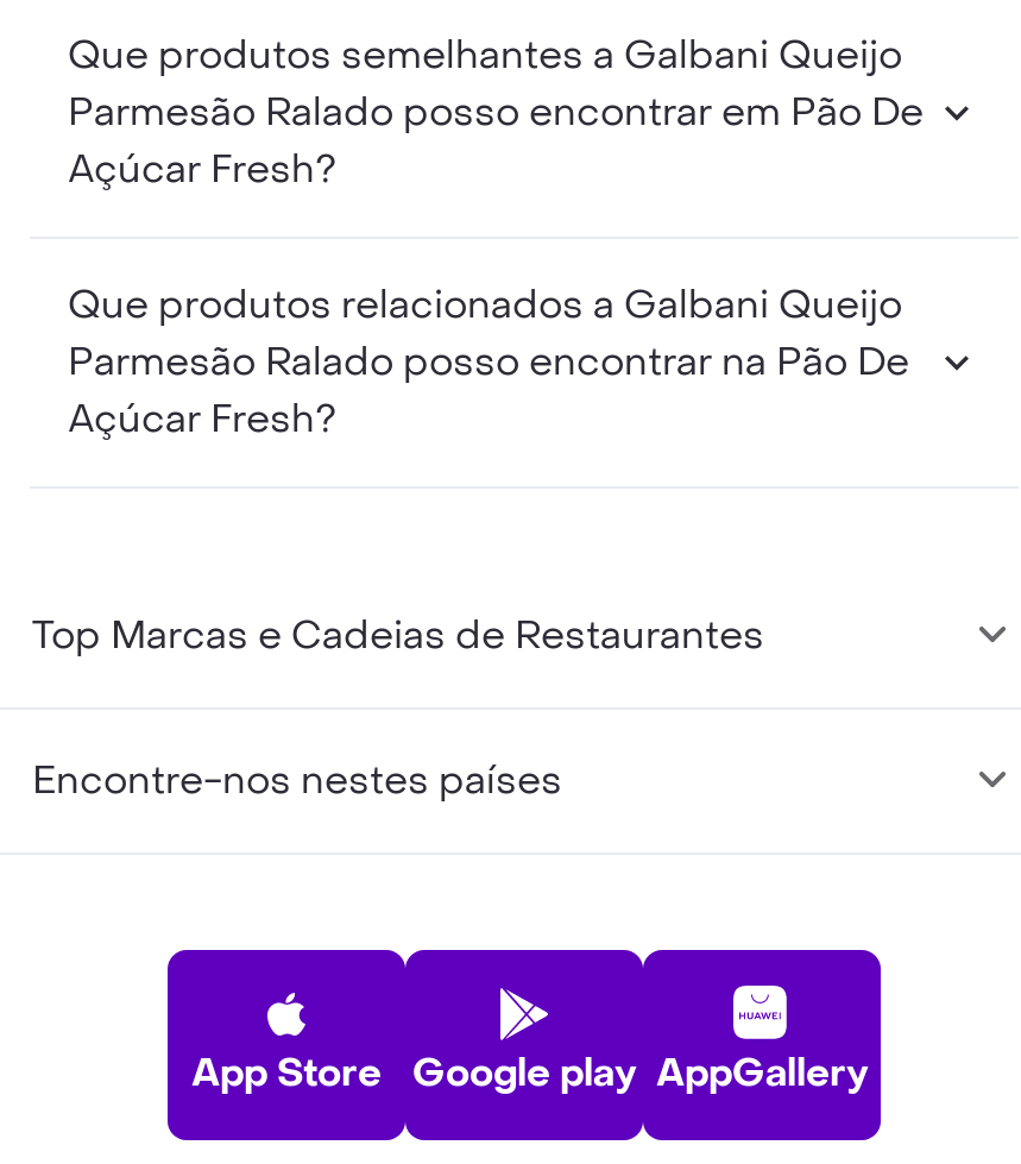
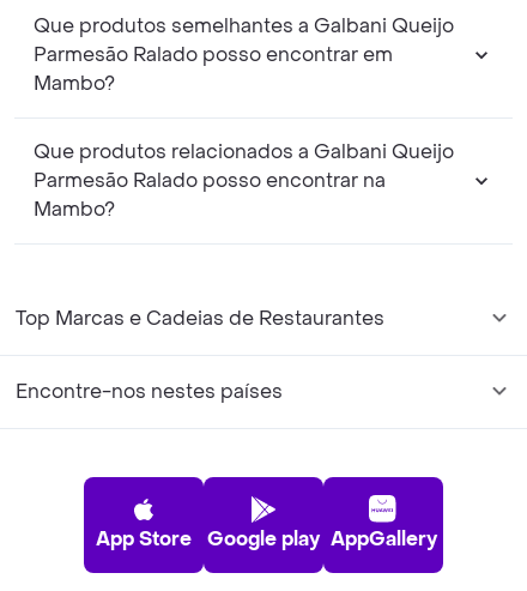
- Parmesão Ralado posso encontrar em Pão De
- Açúcar Fresh?
+ Parmesão Ralado posso encontrar em
+ Mambo?

- Parmesão Ralado posso encontrar na Pão De
- Açúcar Fresh?
+ Parmesão Ralado posso encontrar na
+ Mambo?
